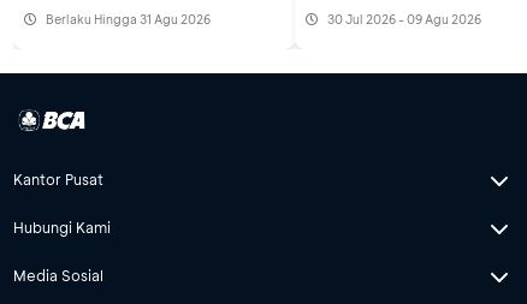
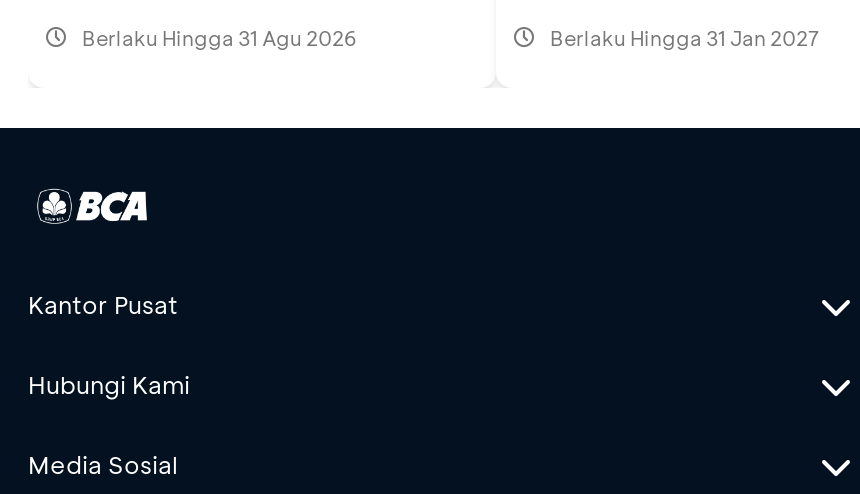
- 30 Jul 2026 - 09 Agu 2026
+ Berlaku Hingga 31 Jan 2027
